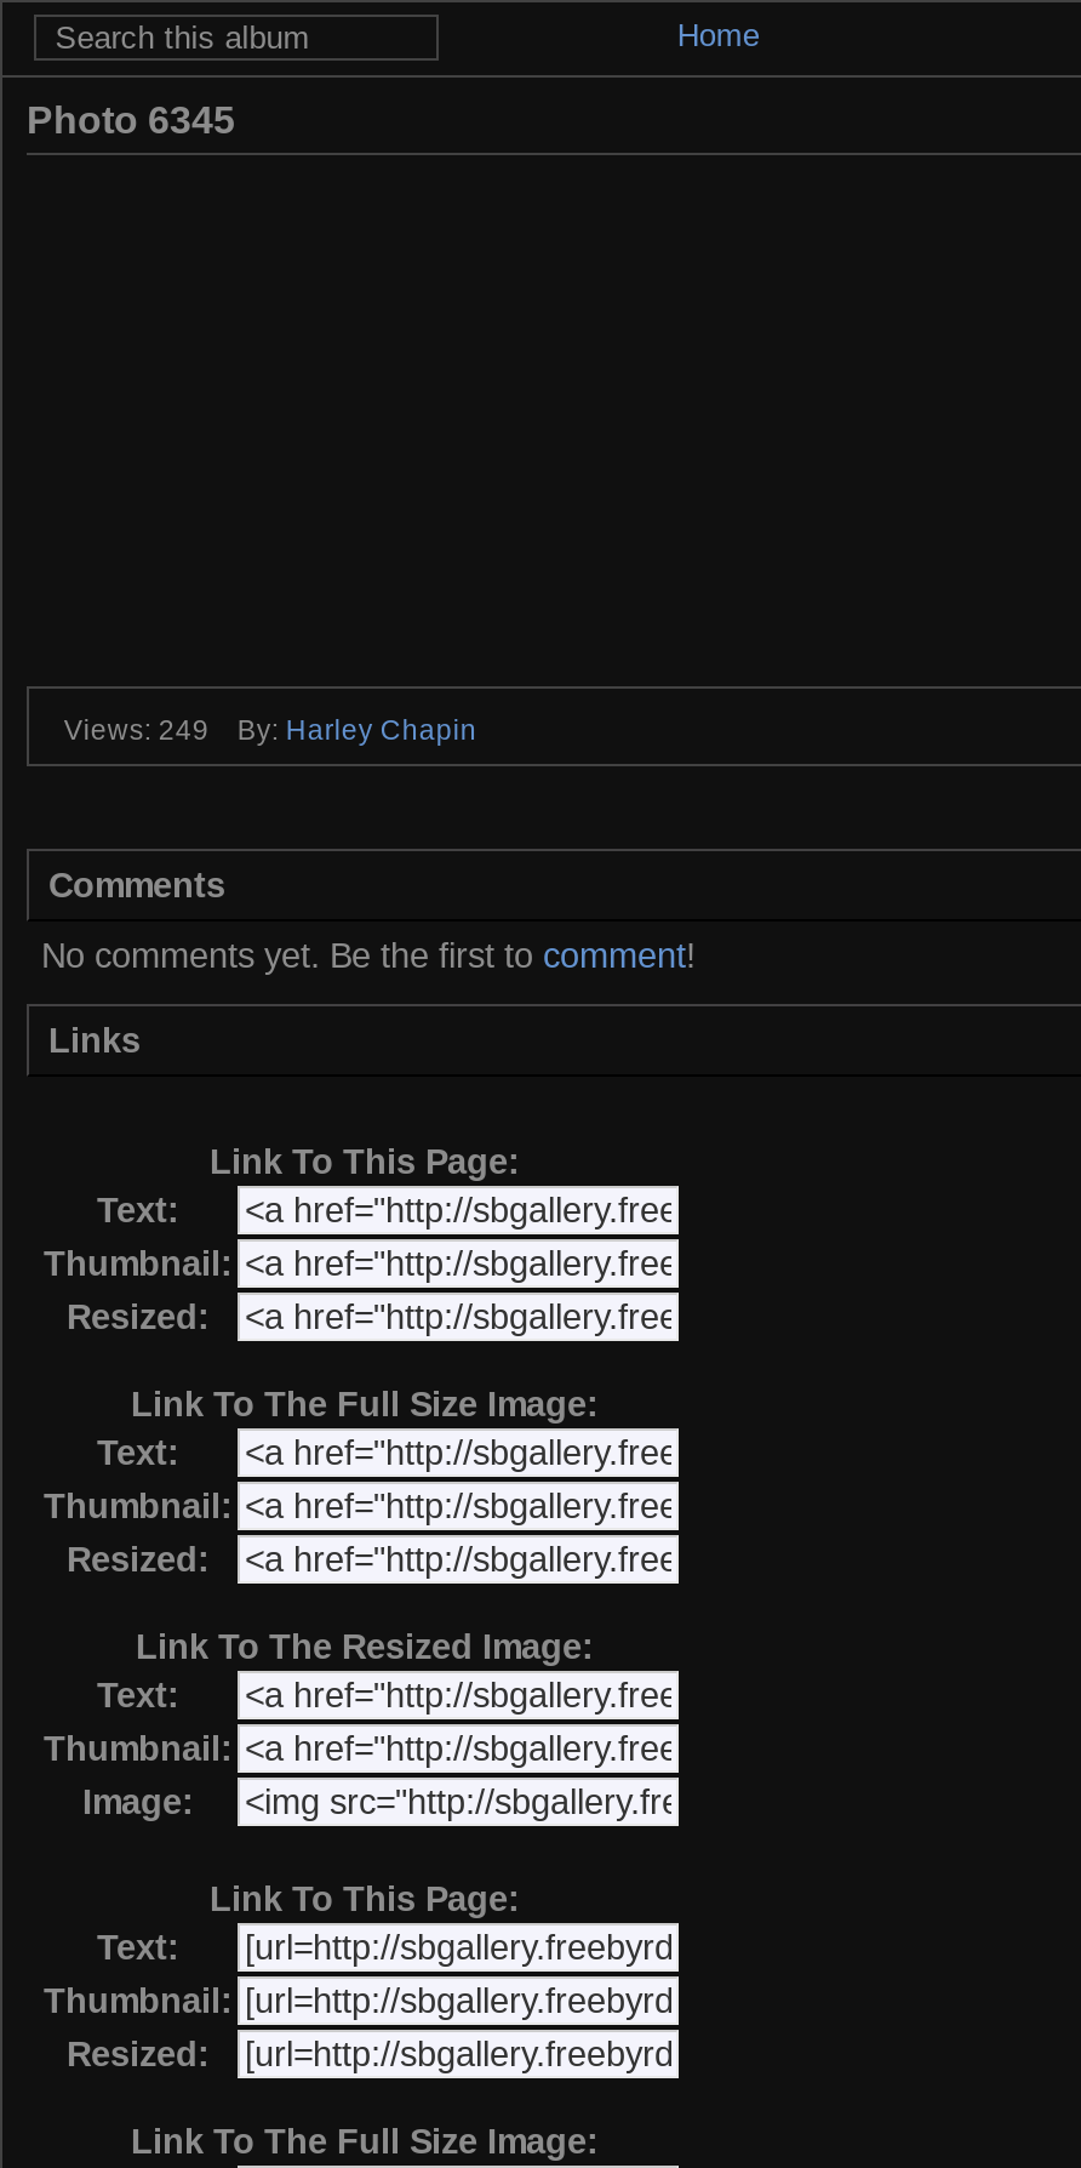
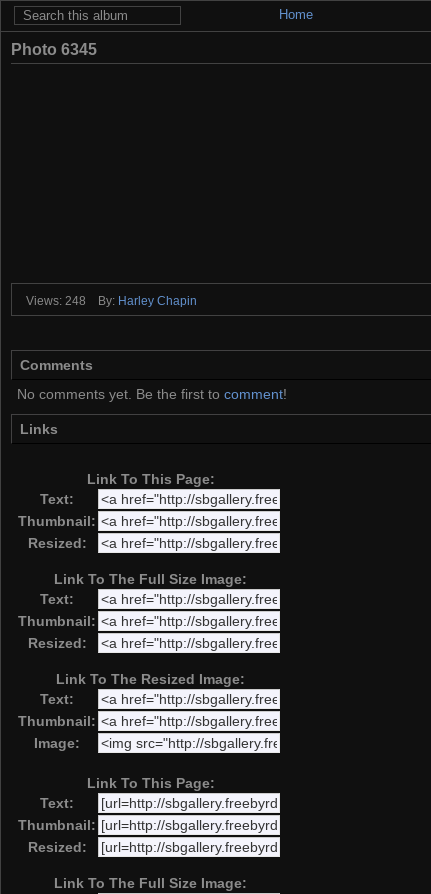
- Views: 249 By: Harley Chapin
+ Views: 248 By: Harley Chapin
